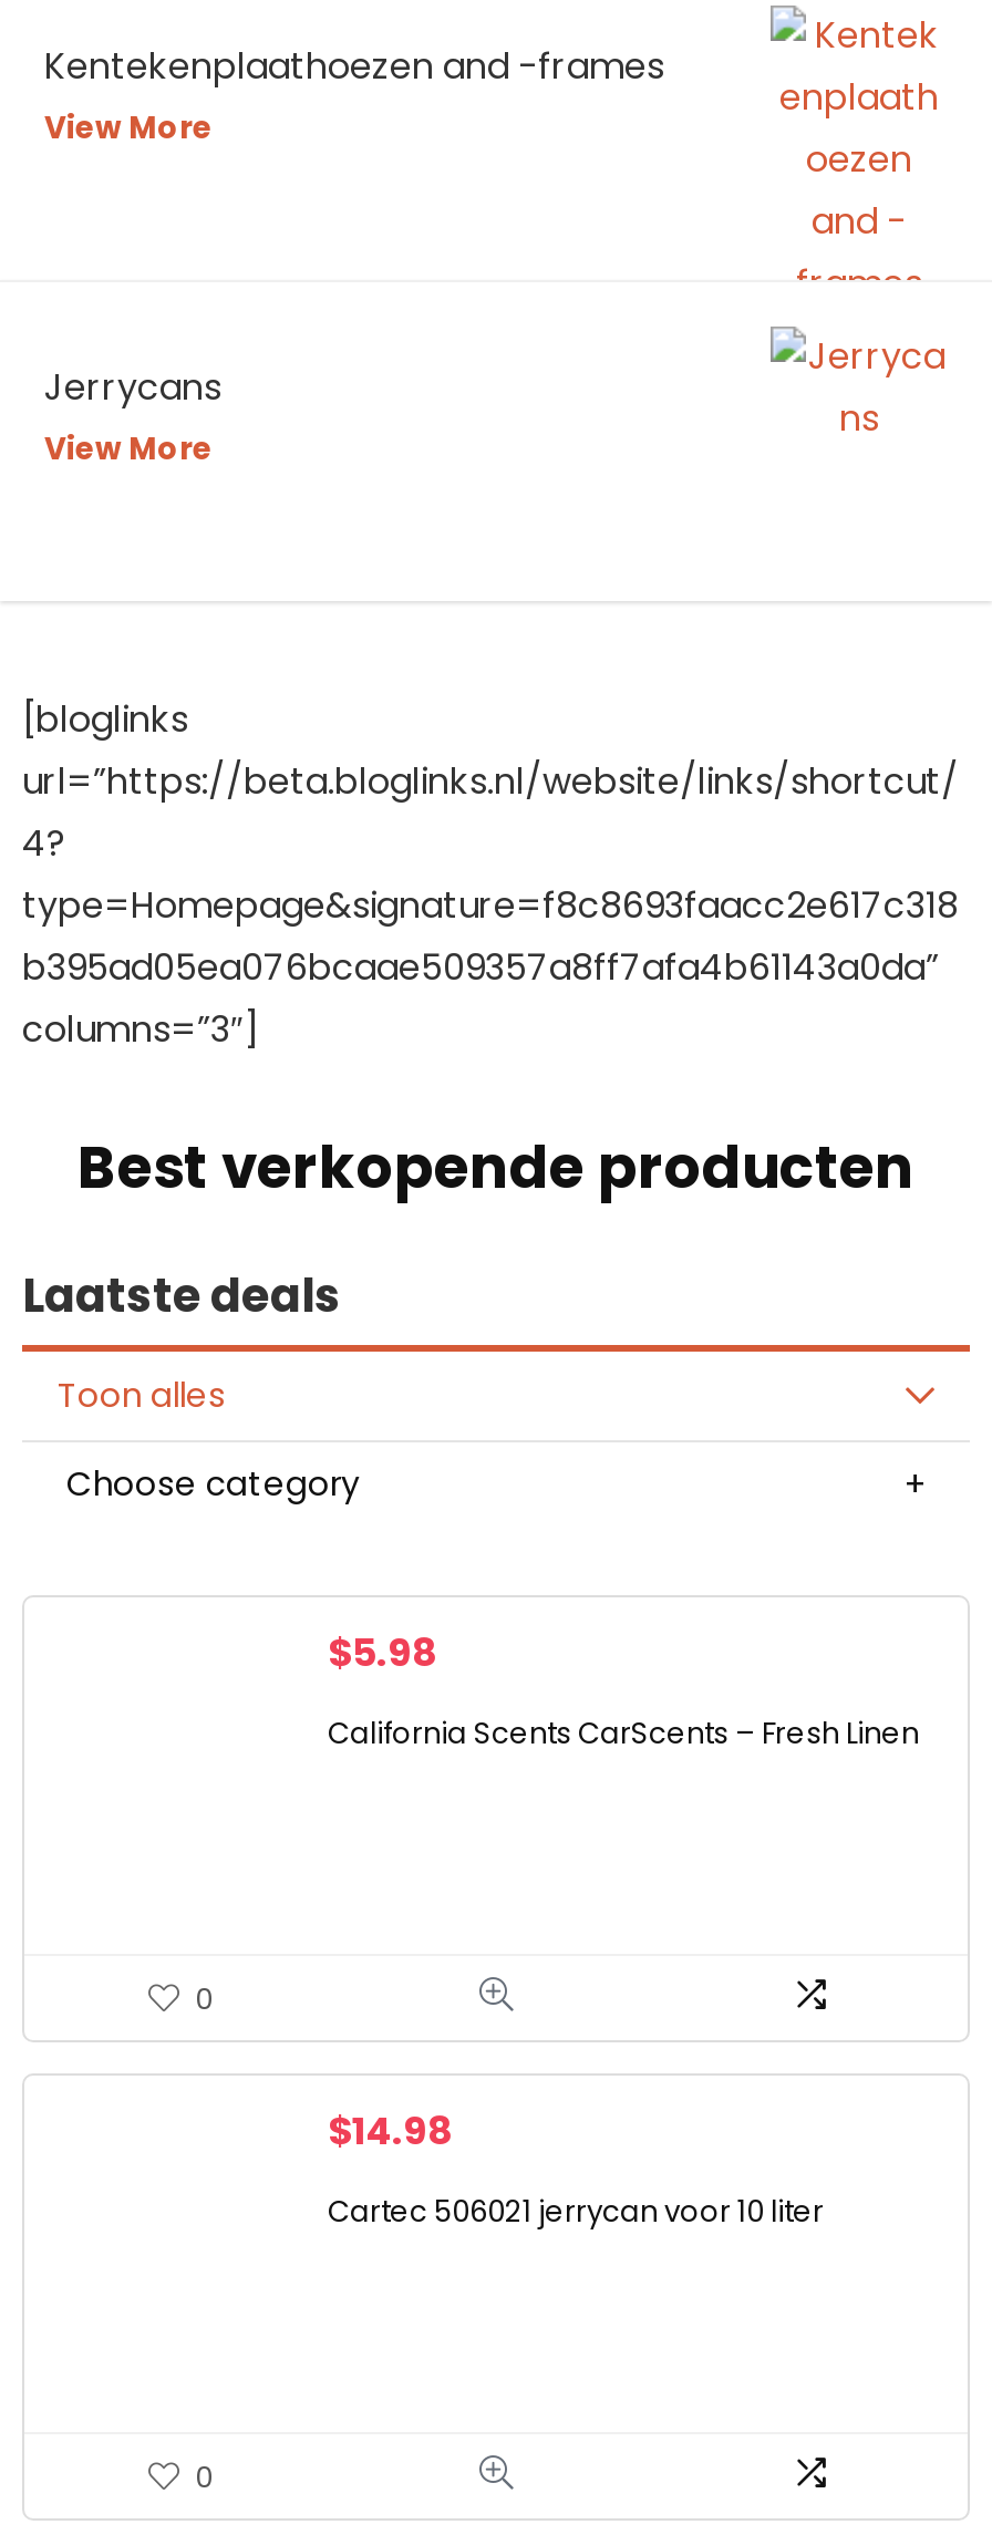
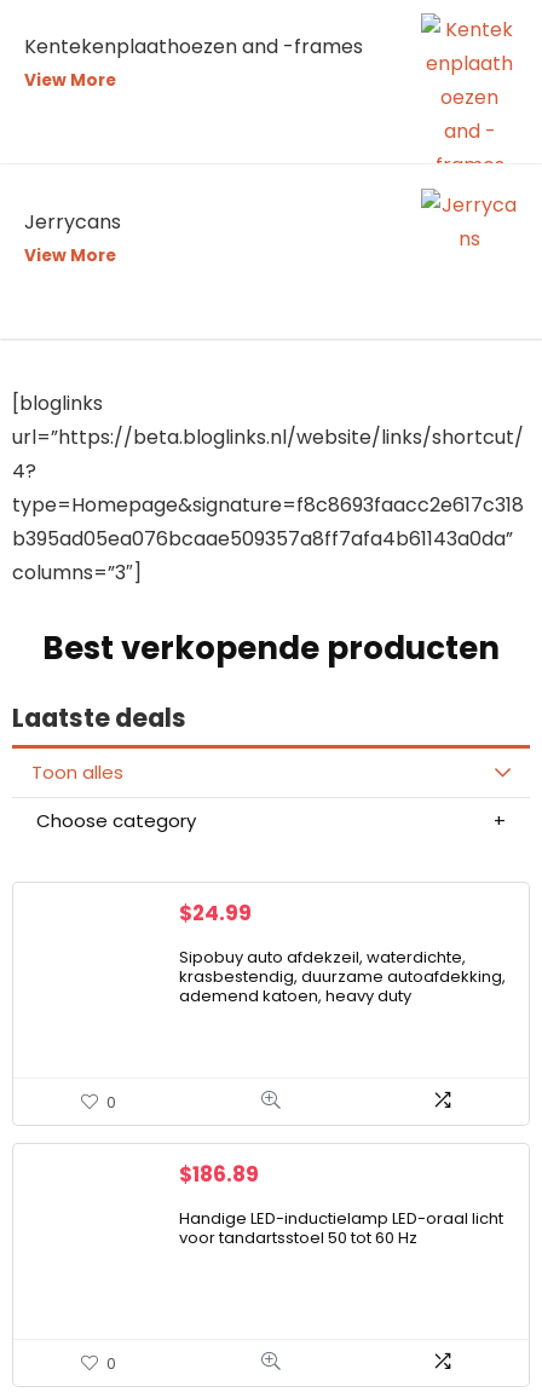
- $5.98
+ $24.99

- California Scents CarScents – Fresh Linen
+ Sipobuy auto afdekzeil, waterdichte,
+ krasbestendig, duurzame autoafdekking,
+ ademend katoen, heavy duty

- $14.98
+ $186.89

- Cartec 506021 jerrycan voor 10 liter
+ Handige LED-inductielamp LED-oraal licht
+ voor tandartsstoel 50 tot 60 Hz
